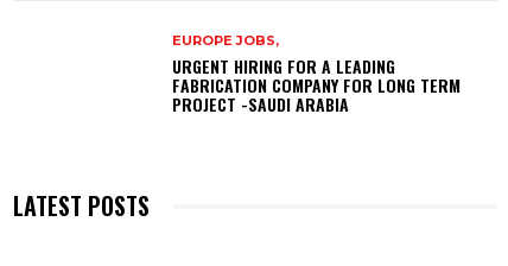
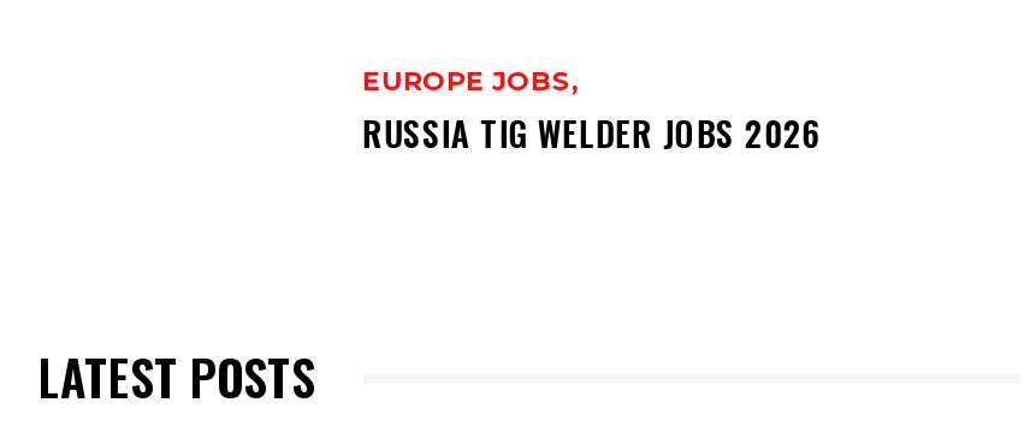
- URGENT HIRING FOR A LEADING
- FABRICATION COMPANY FOR LONG TERM
- PROJECT -SAUDI ARABIA
+ RUSSIA TIG WELDER JOBS 2026
